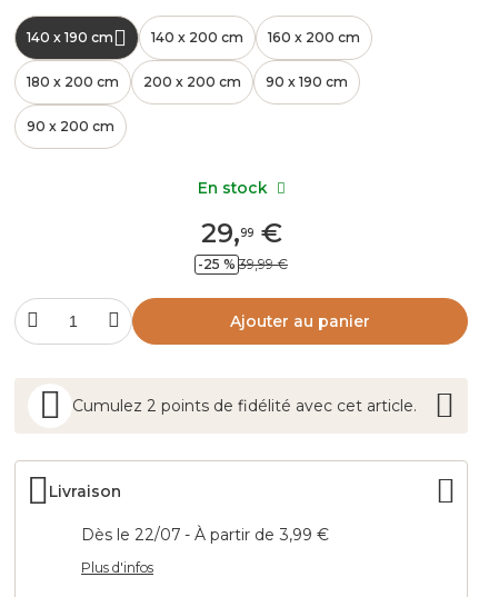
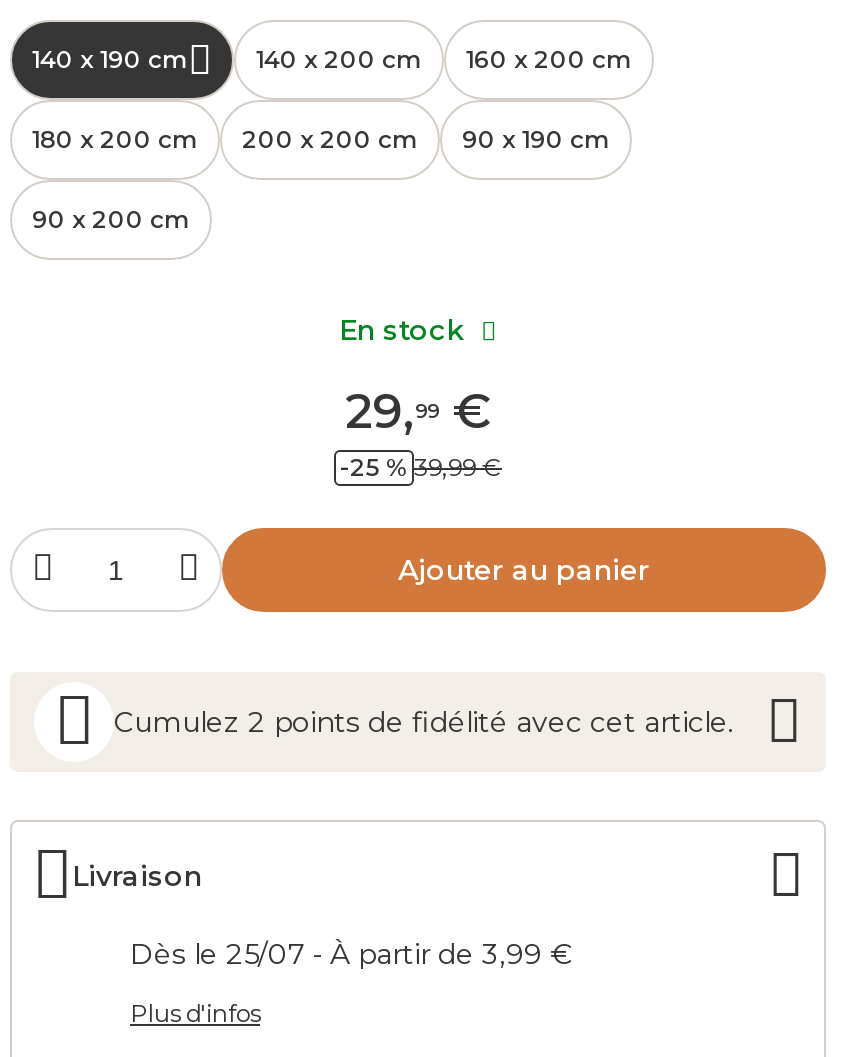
- Dès le 22/07 - À partir de 3,99 €
+ Dès le 25/07 - À partir de 3,99 €
